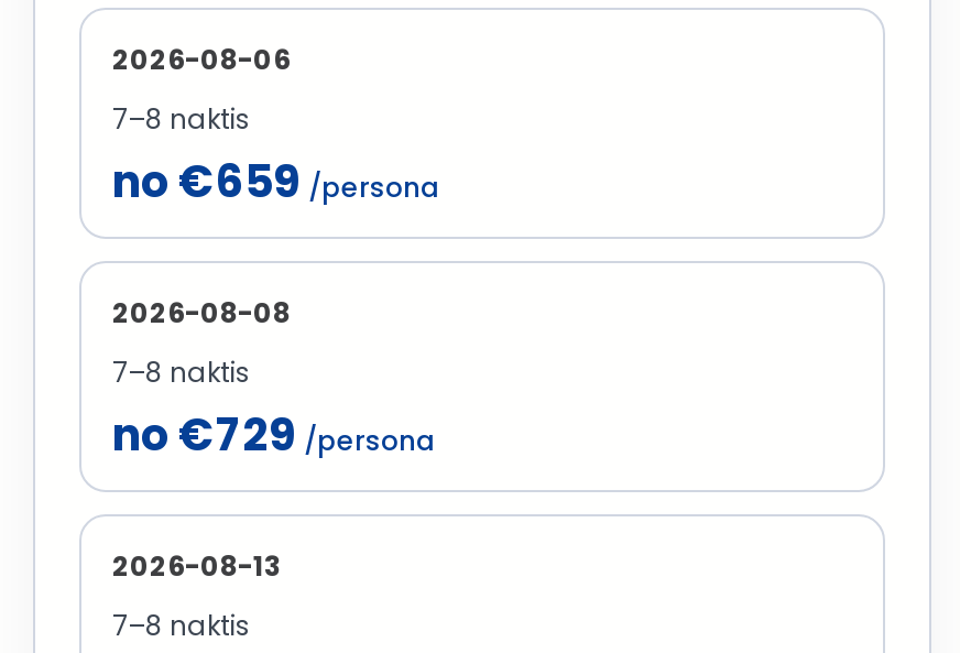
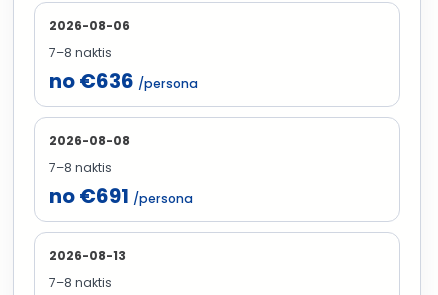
- no €659 /persona
+ no €636 /persona

- no €729 /persona
+ no €691 /persona
